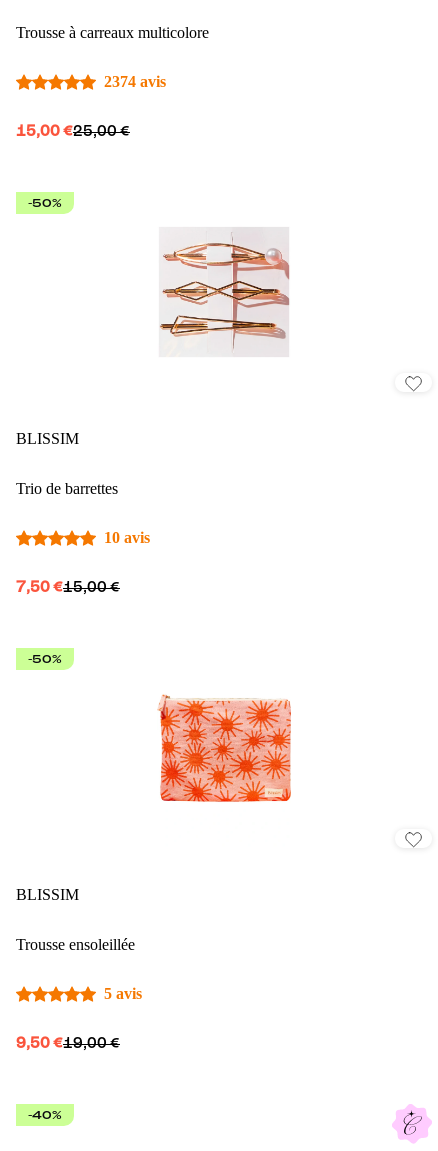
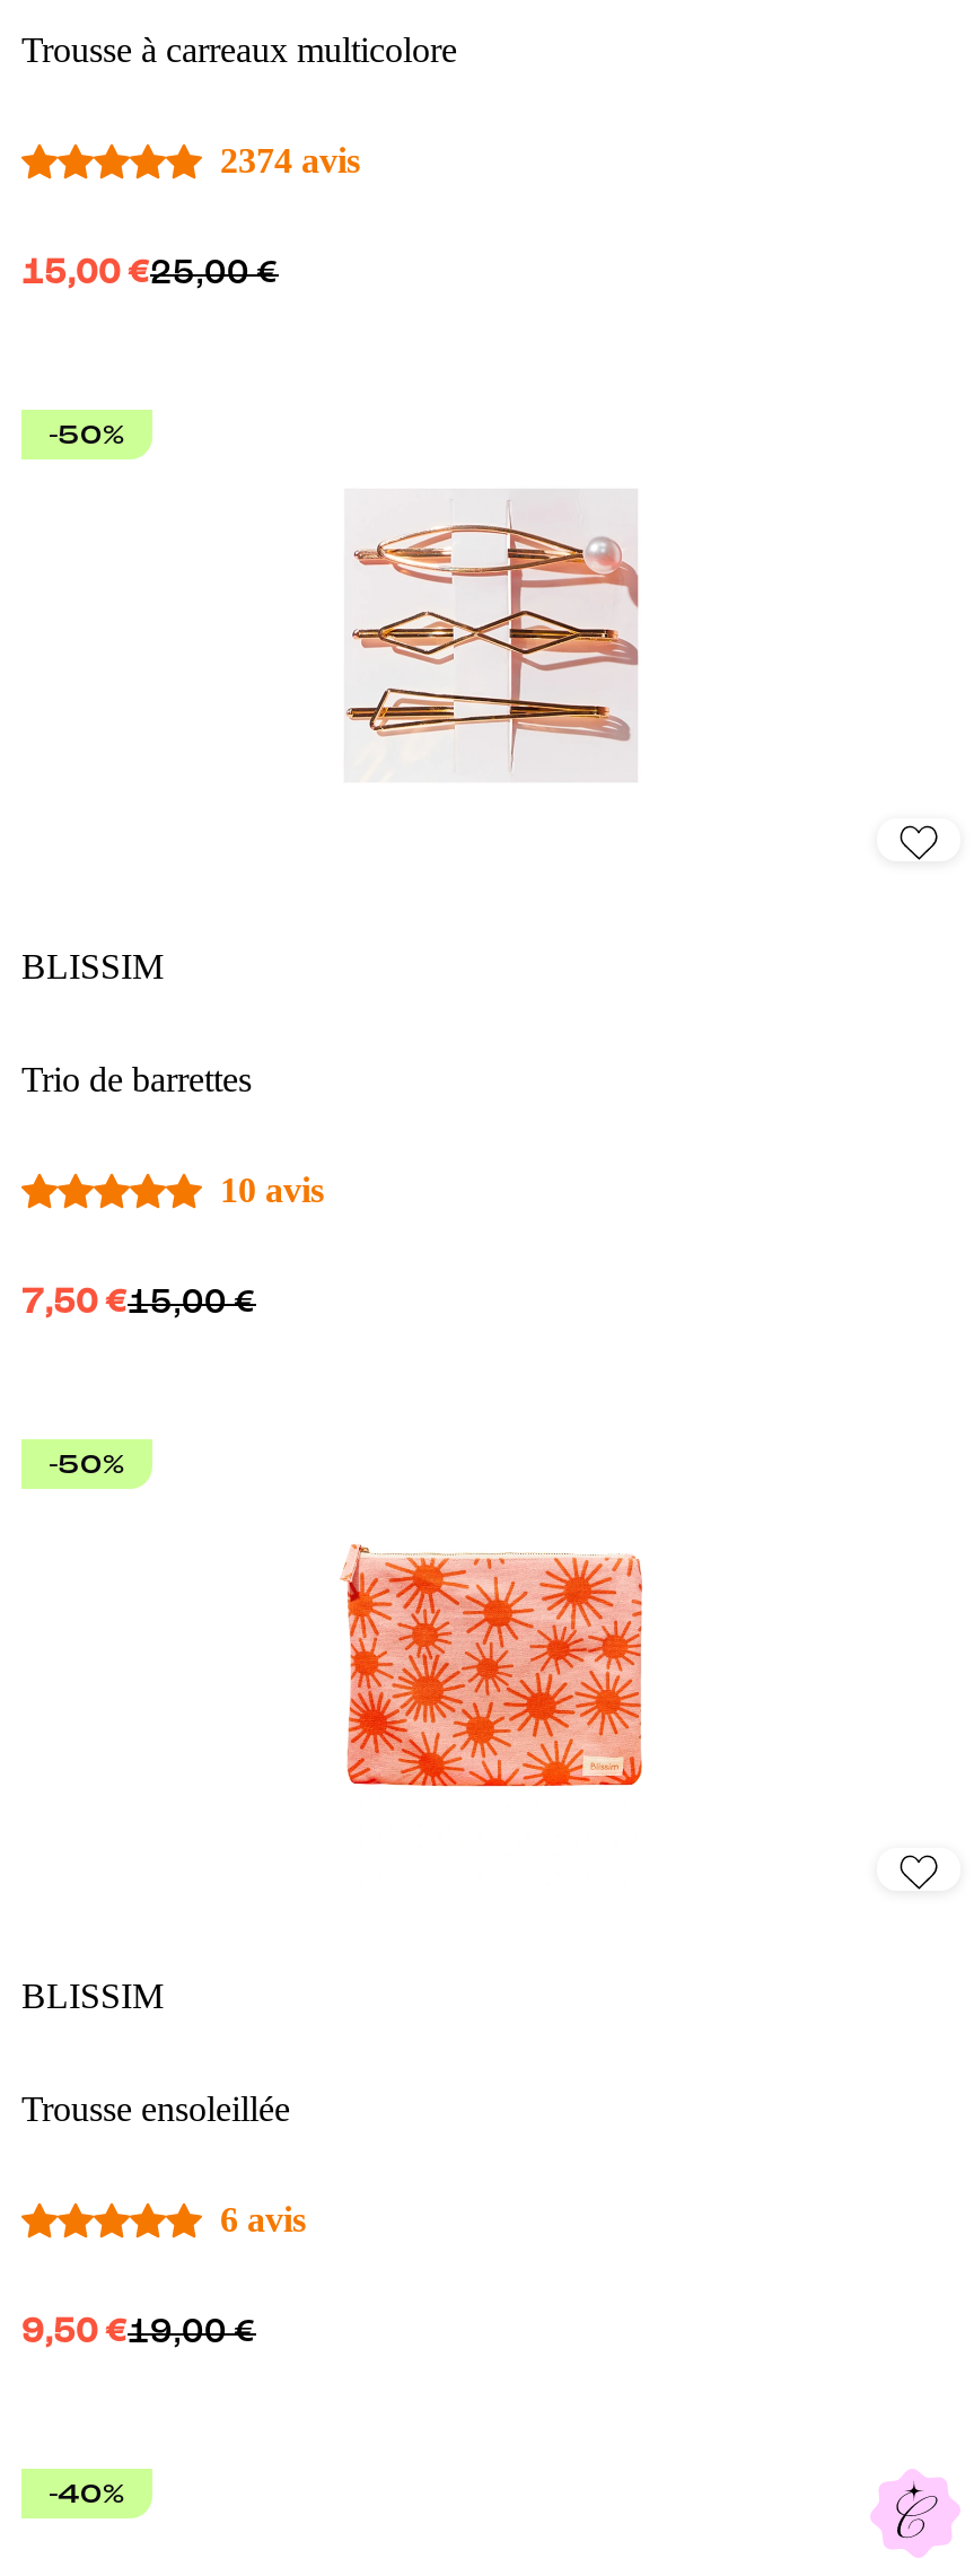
- 5 avis
+ 6 avis
